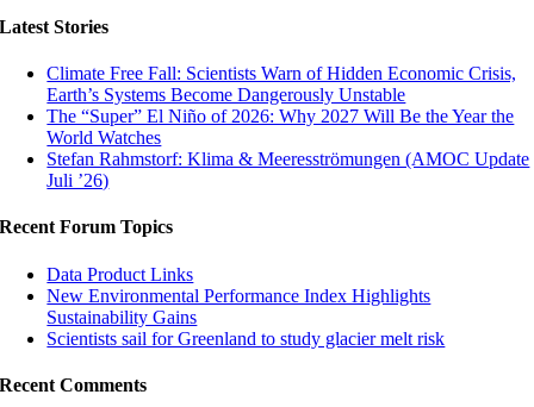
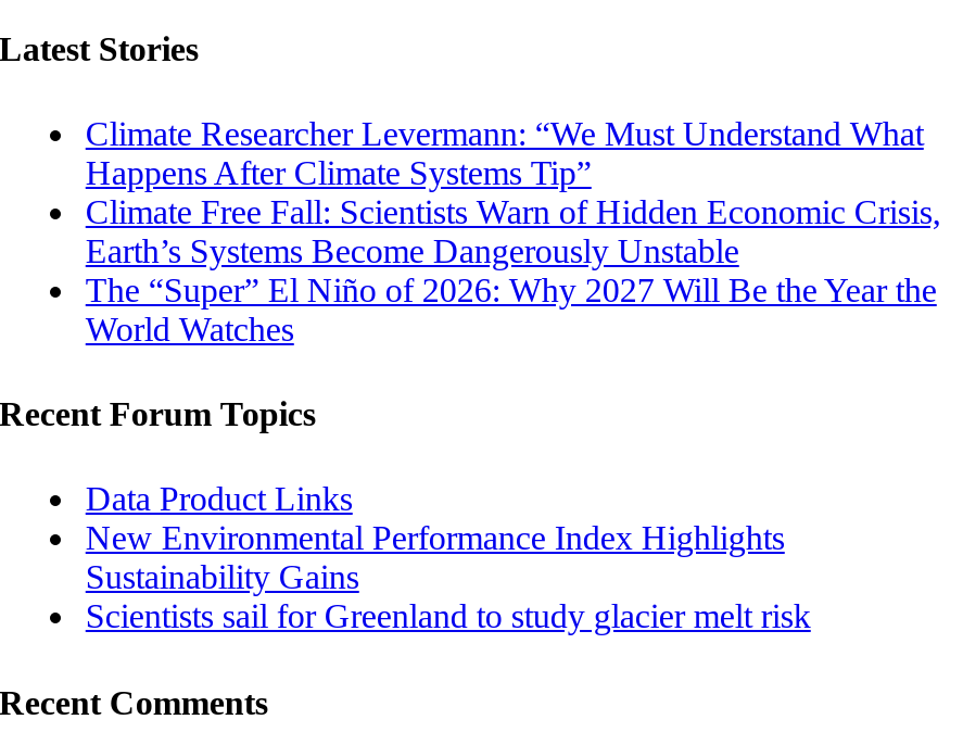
+ Climate Researcher Levermann: “We Must Understand What
+ Happens After Climate Systems Tip”

moved down: Climate Free Fall: Scientists Warn of Hidden Economic Crisis, | Earth’s Systems Become Dangerously Unstable | The “Super” El Niño of 2026: Why 2027 Will Be the Year the | World Watches

- Stefan Rahmstorf: Klima & Meeresströmungen (AMOC Update
- Juli ’26)
